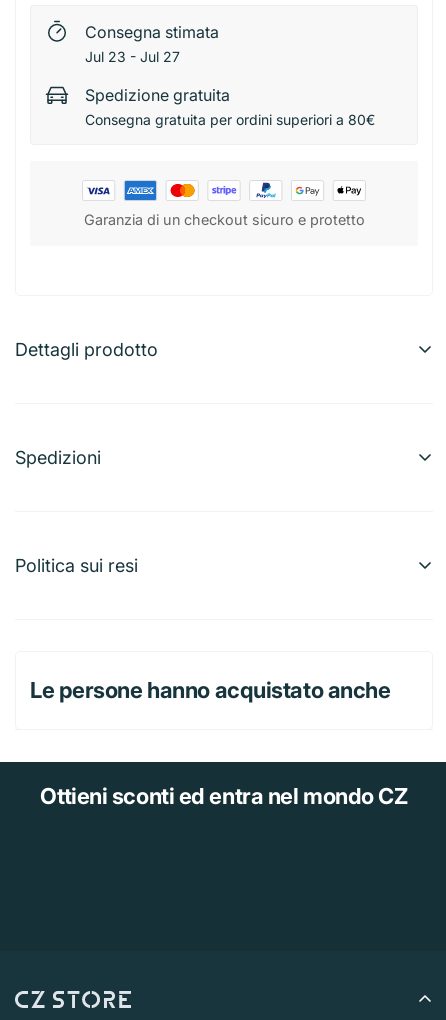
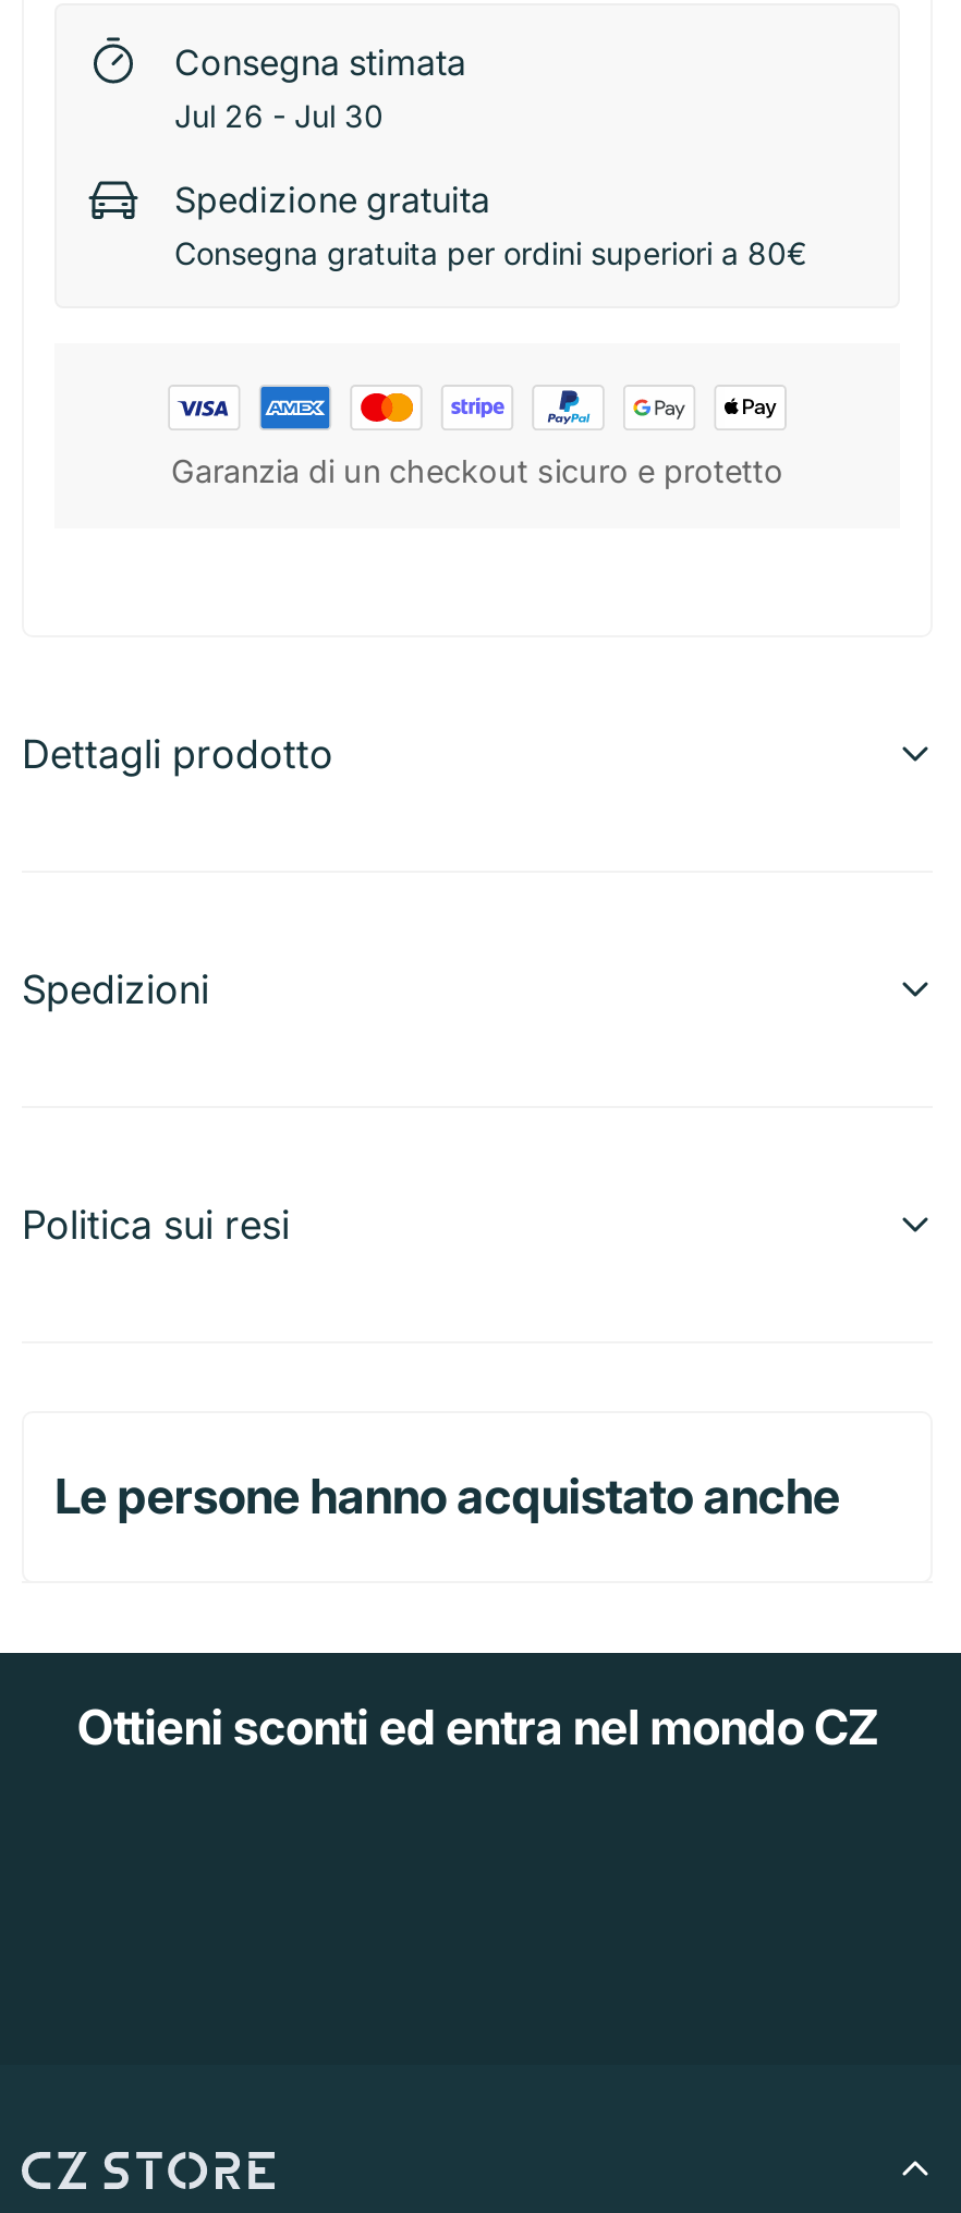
- Jul 23 - Jul 27
+ Jul 26 - Jul 30
